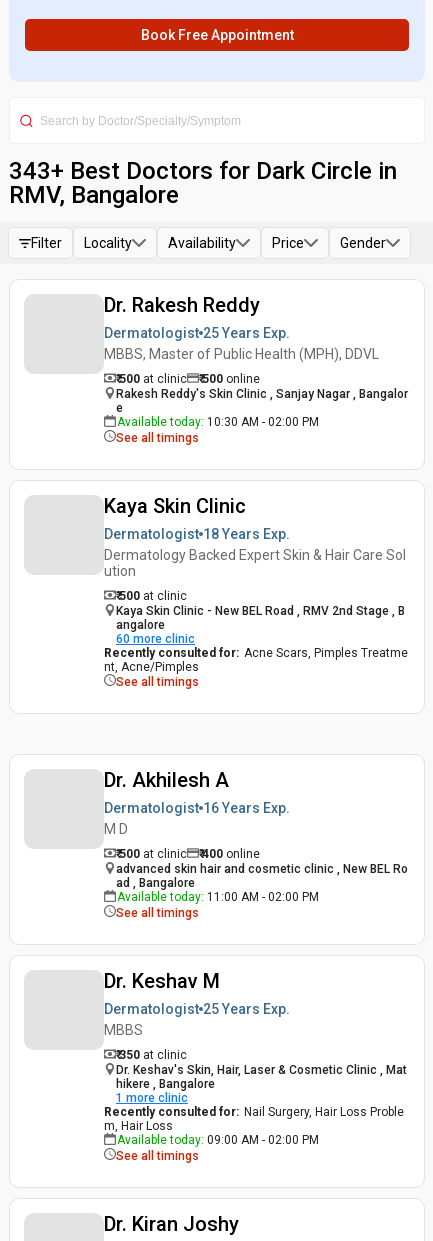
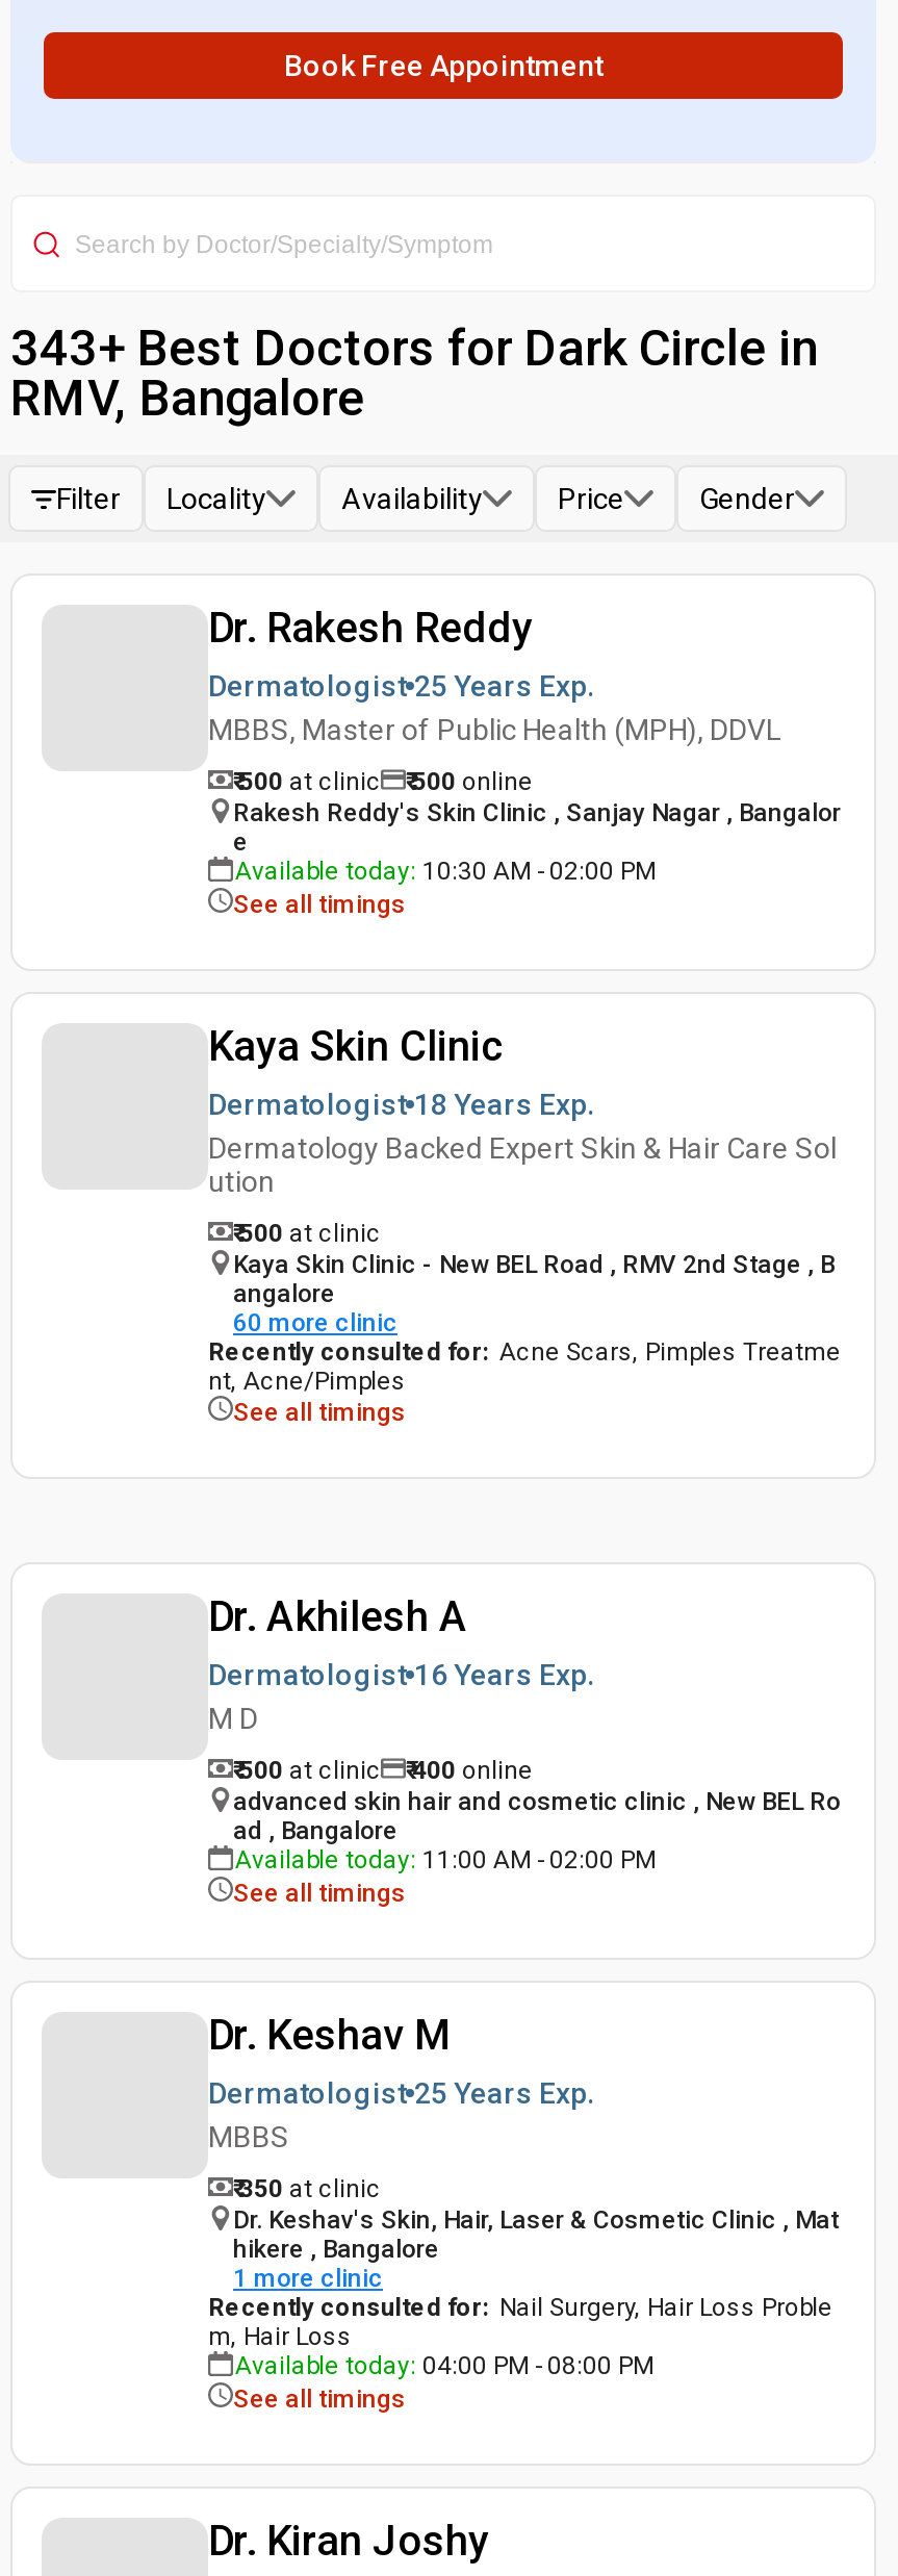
- Available today: 09:00 AM - 02:00 PM
+ Available today: 04:00 PM - 08:00 PM
